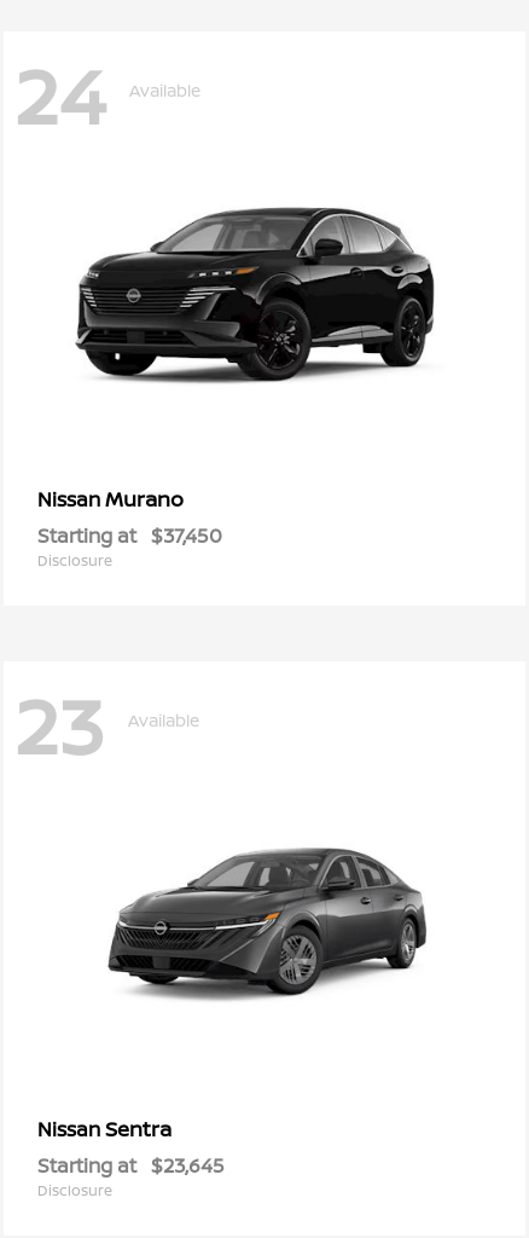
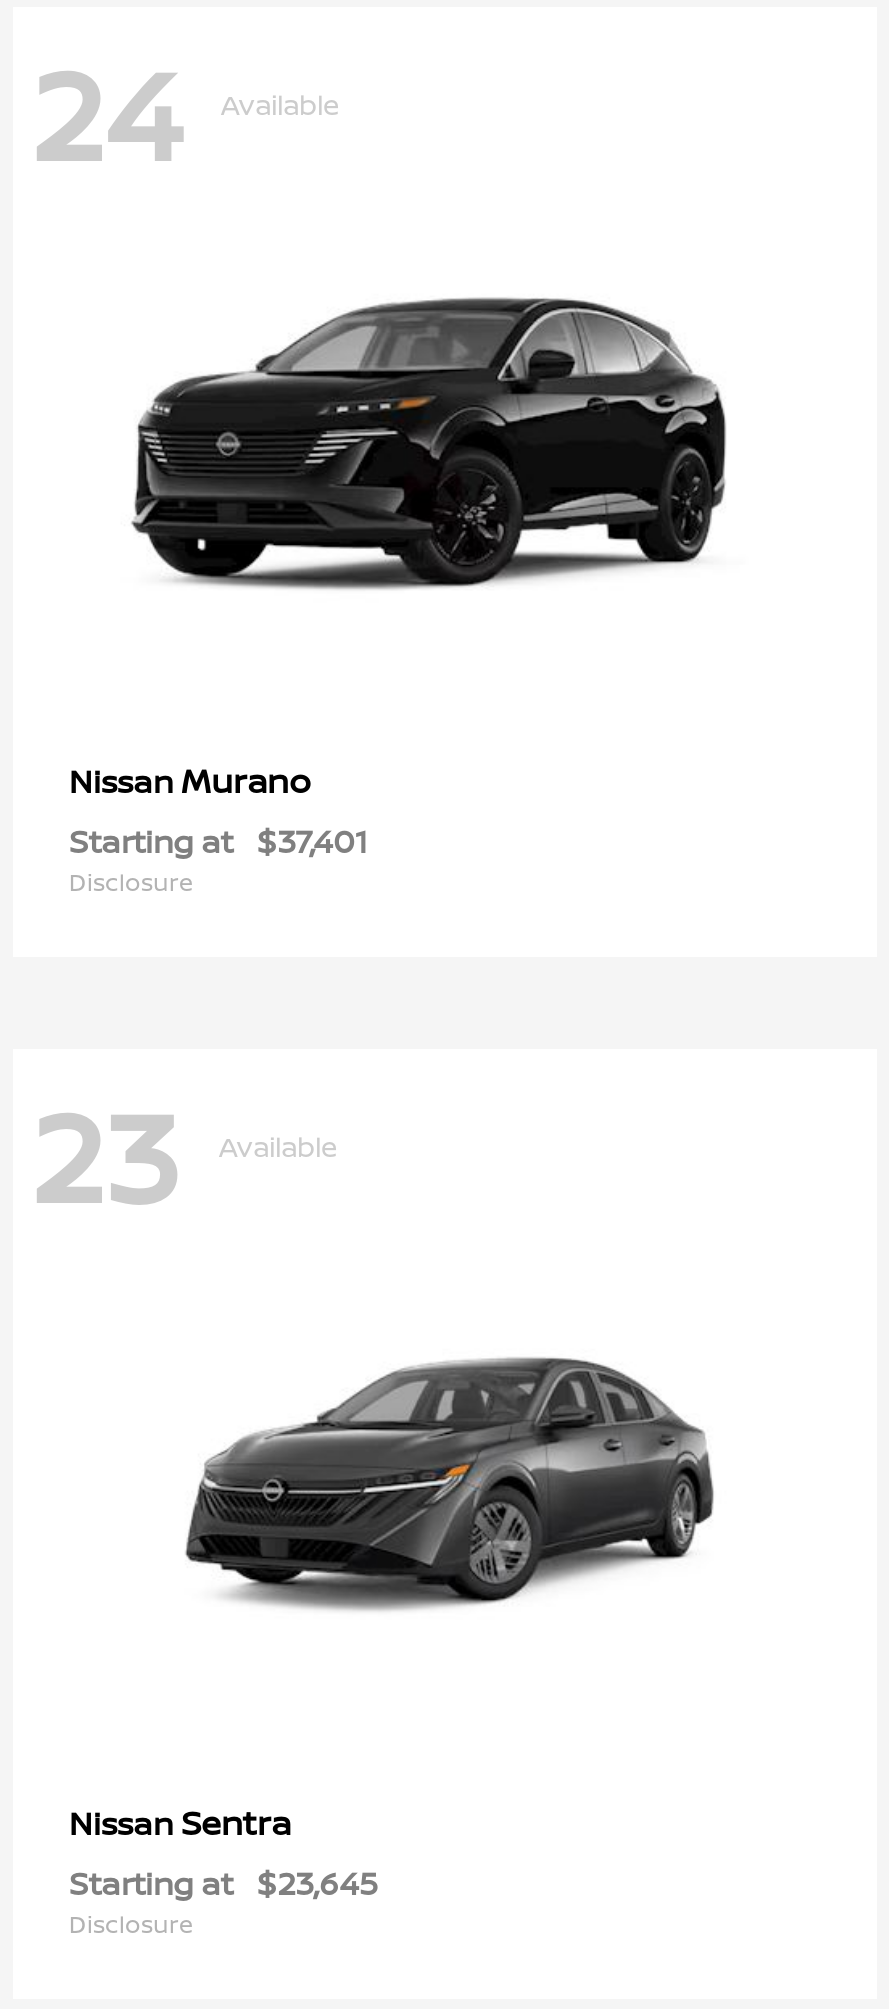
- Starting at $37,450
+ Starting at $37,401
